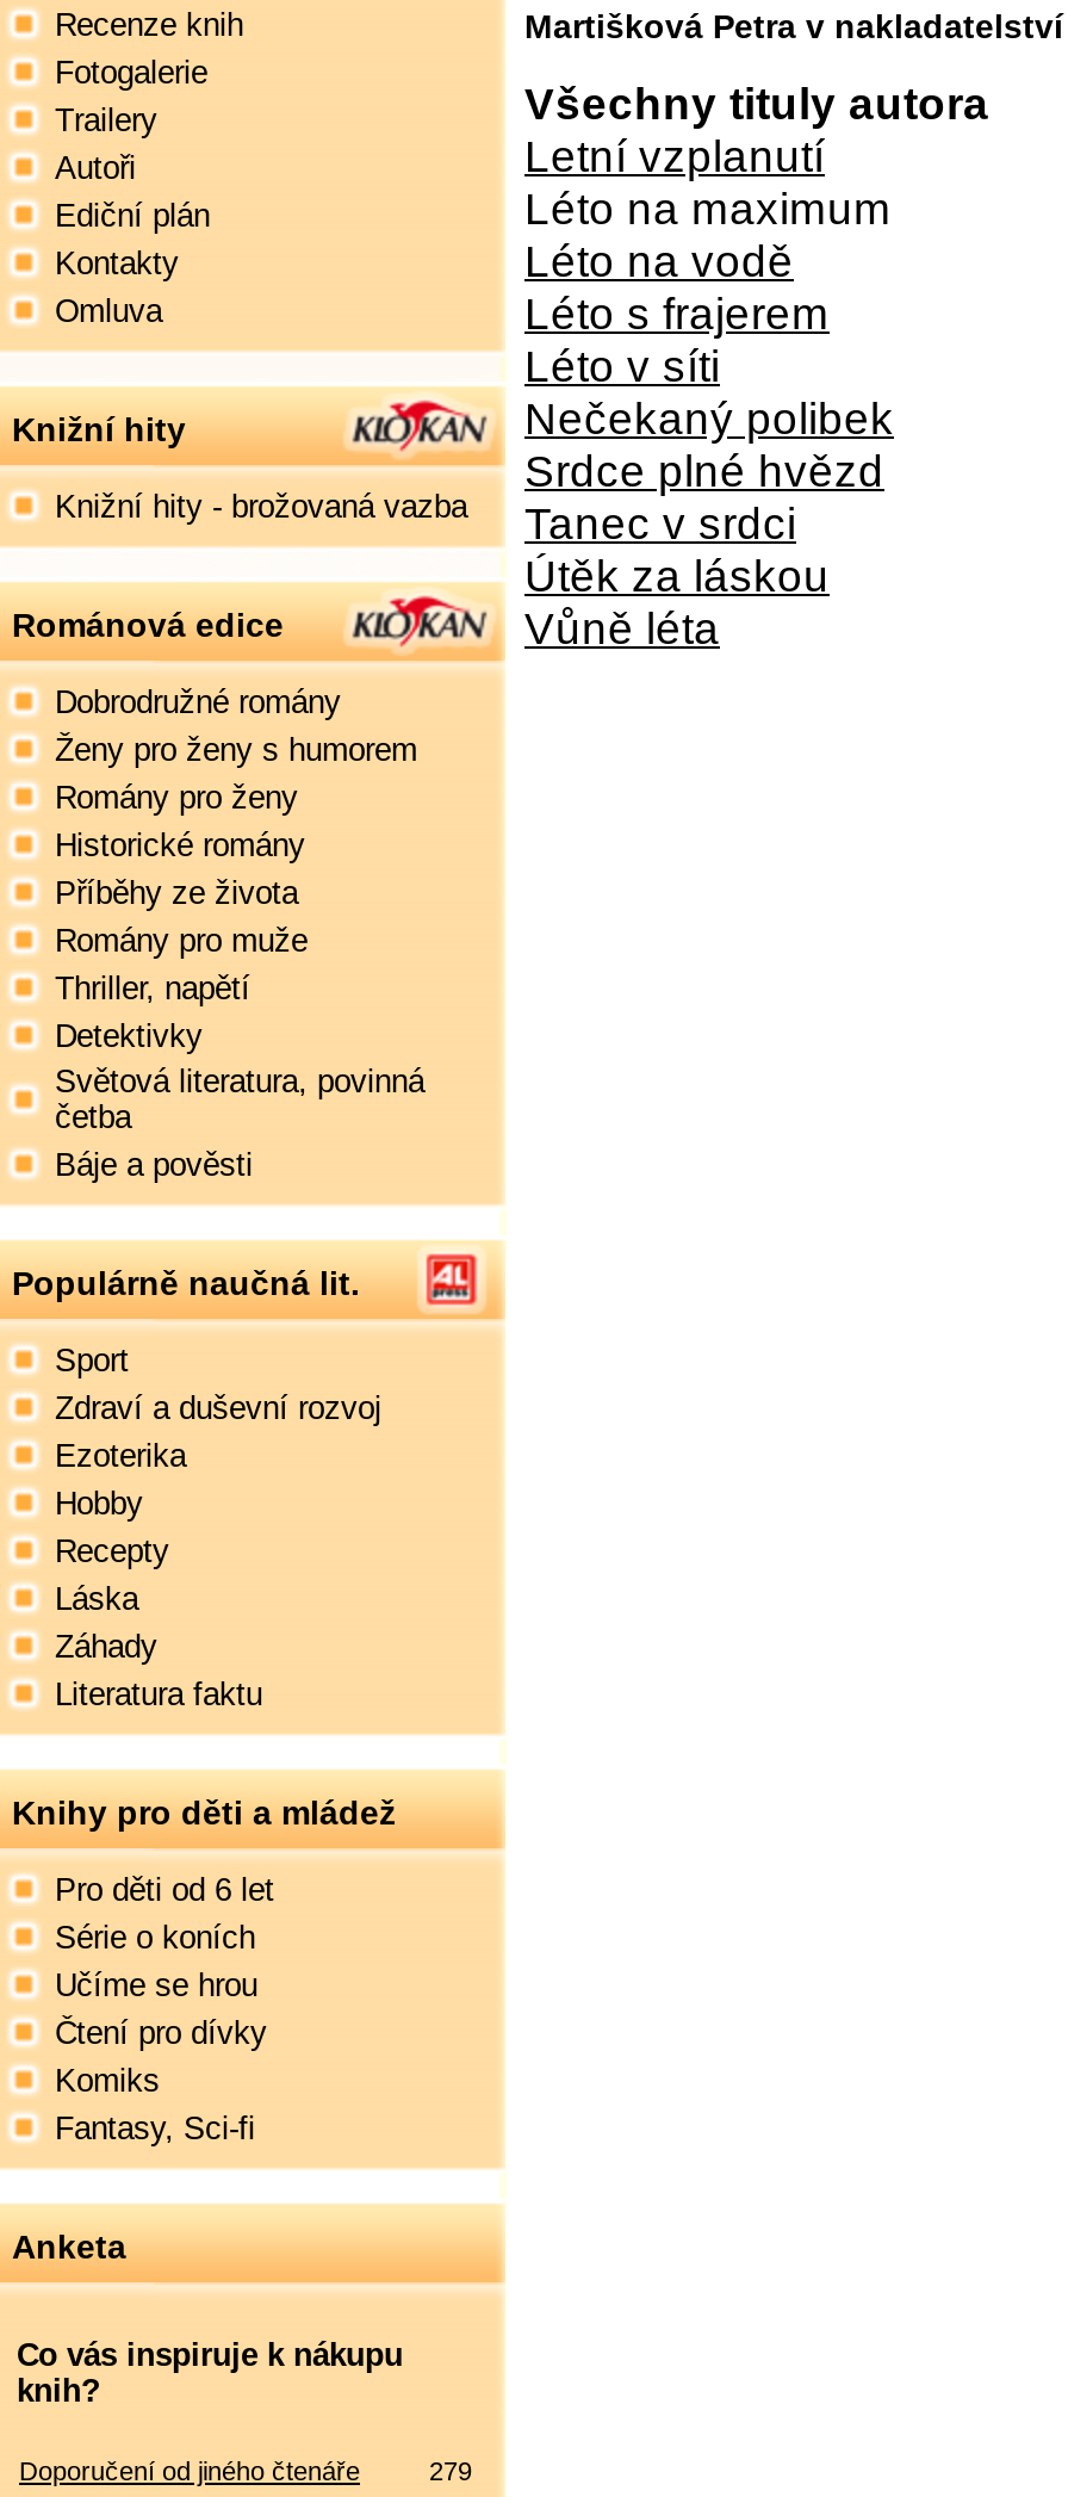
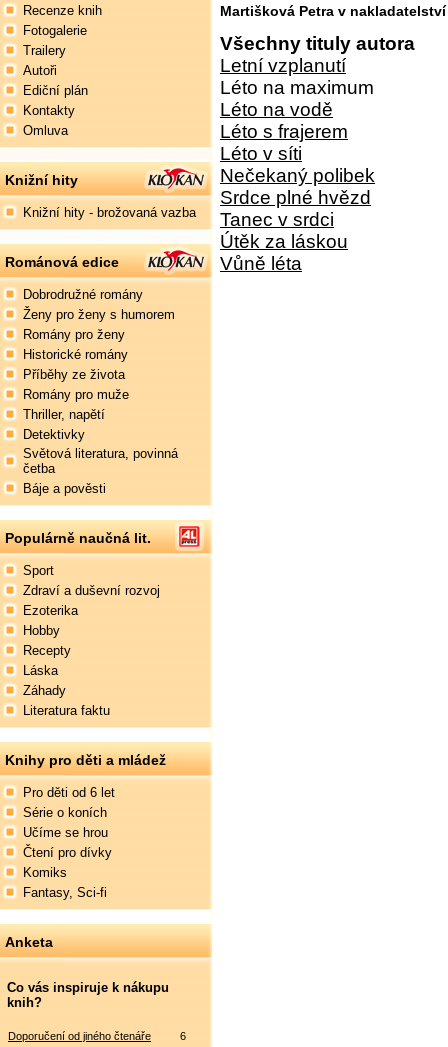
- 279
+ 6
